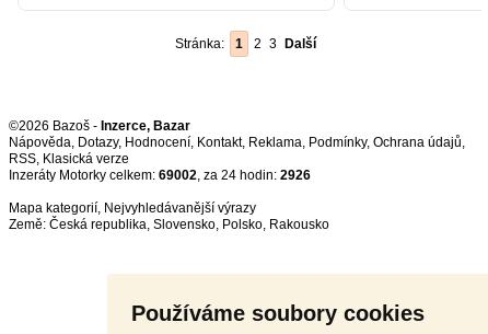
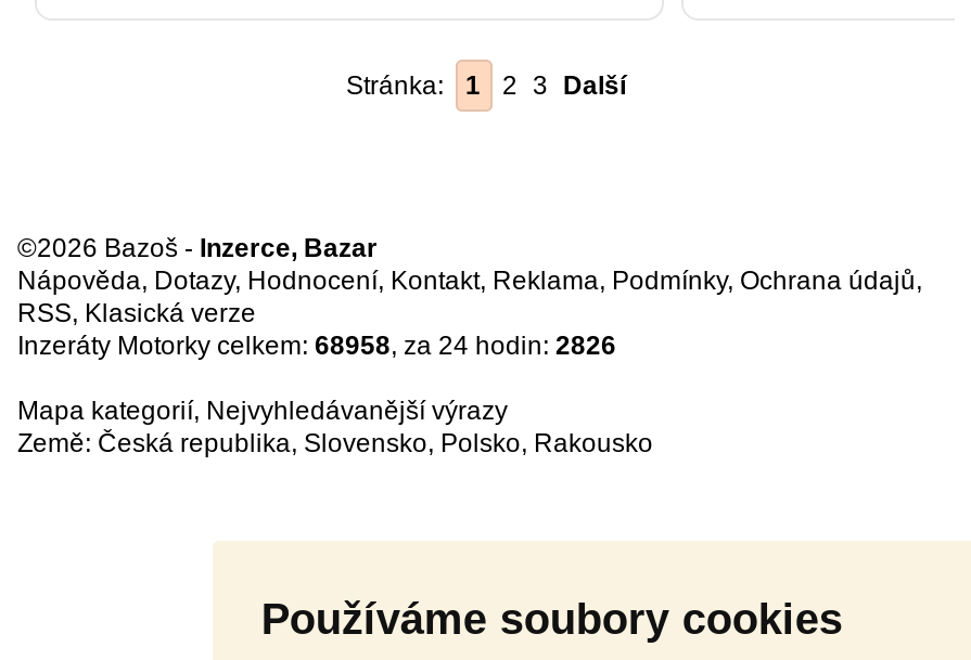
- Inzeráty Motorky celkem: 69002, za 24 hodin: 2926
+ Inzeráty Motorky celkem: 68958, za 24 hodin: 2826
